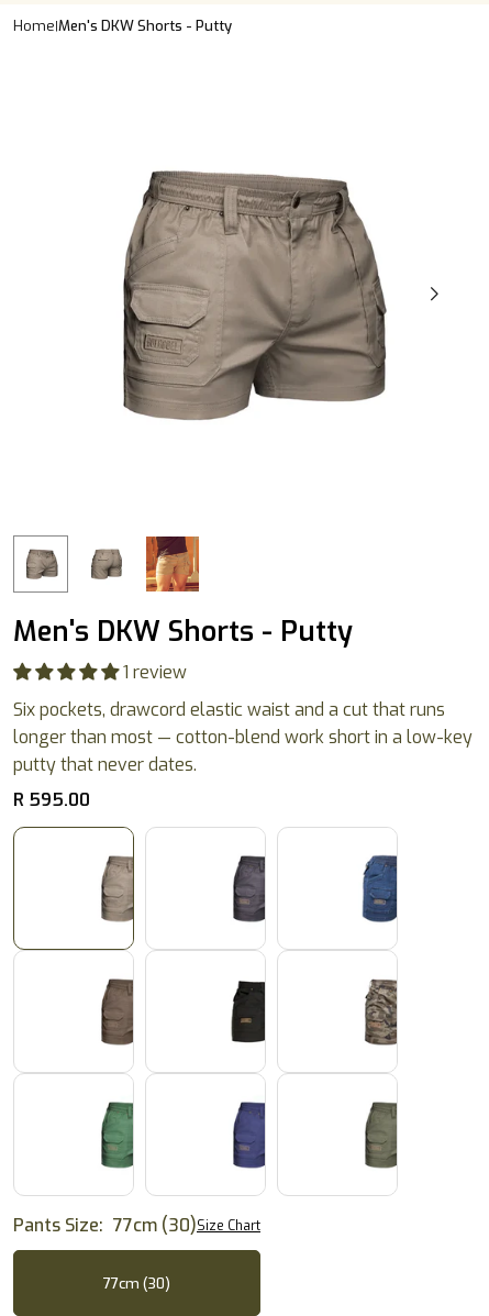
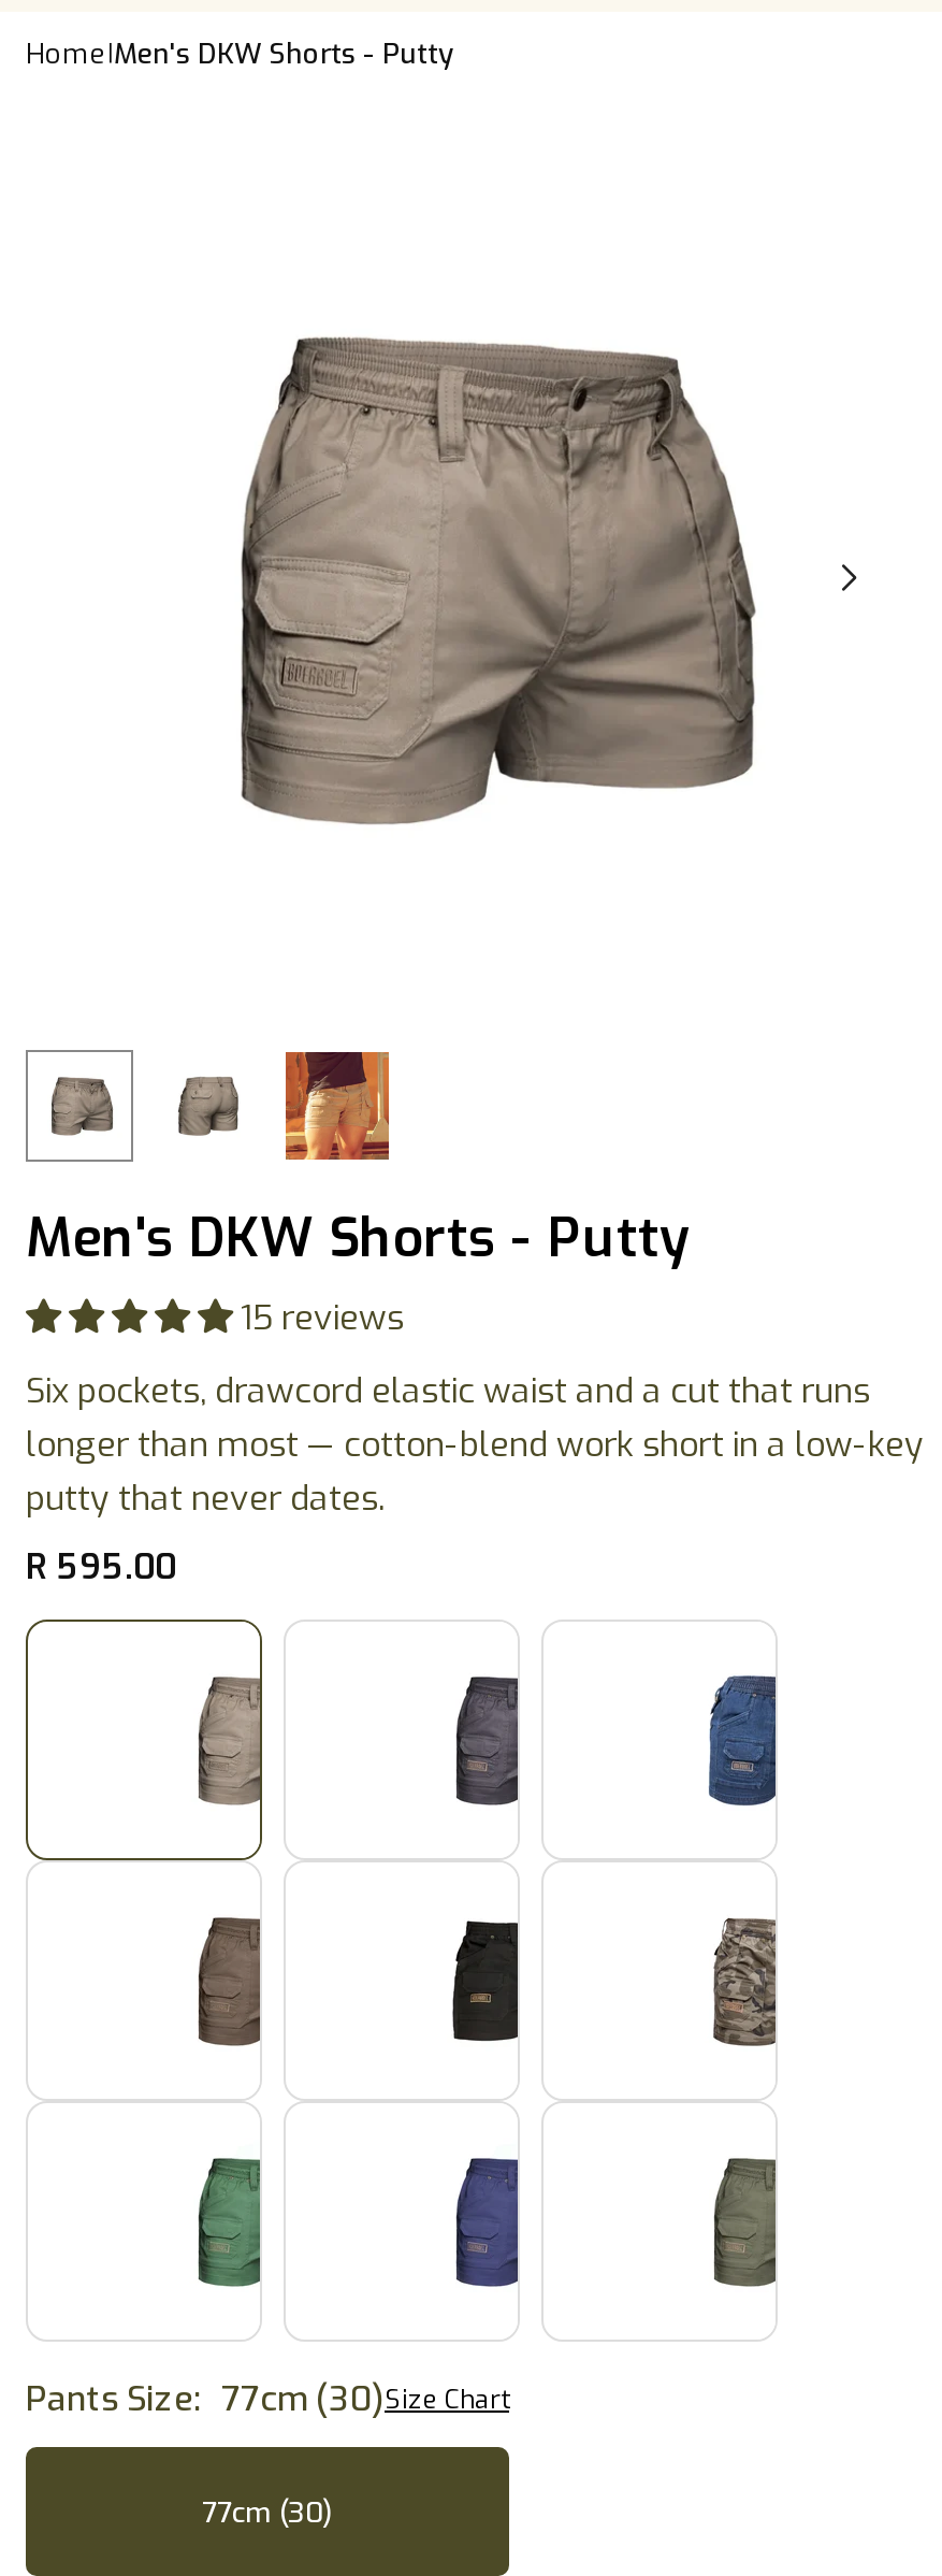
- 1 review
+ 15 reviews
